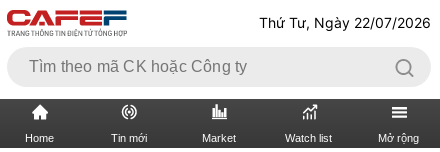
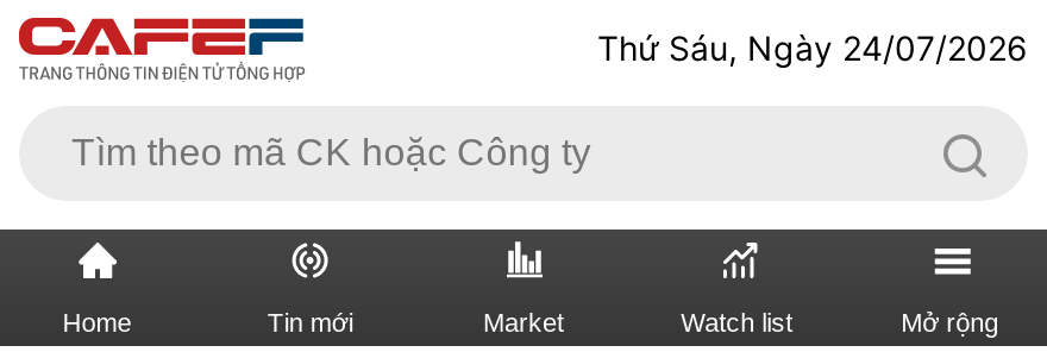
- Thứ Tư, Ngày 22/07/2026
+ Thứ Sáu, Ngày 24/07/2026
